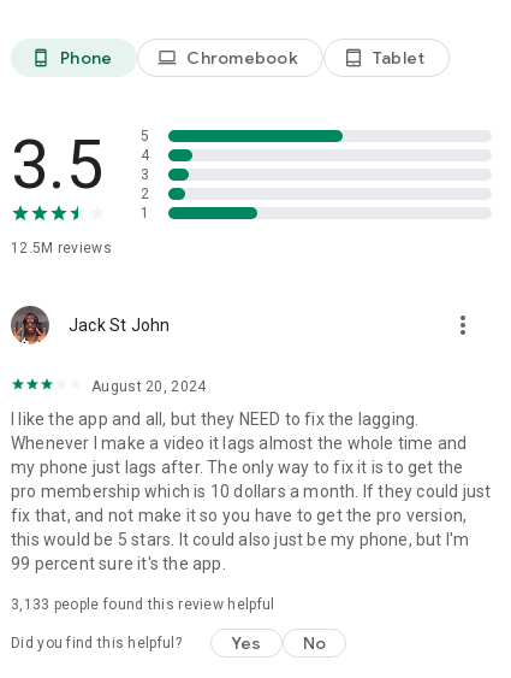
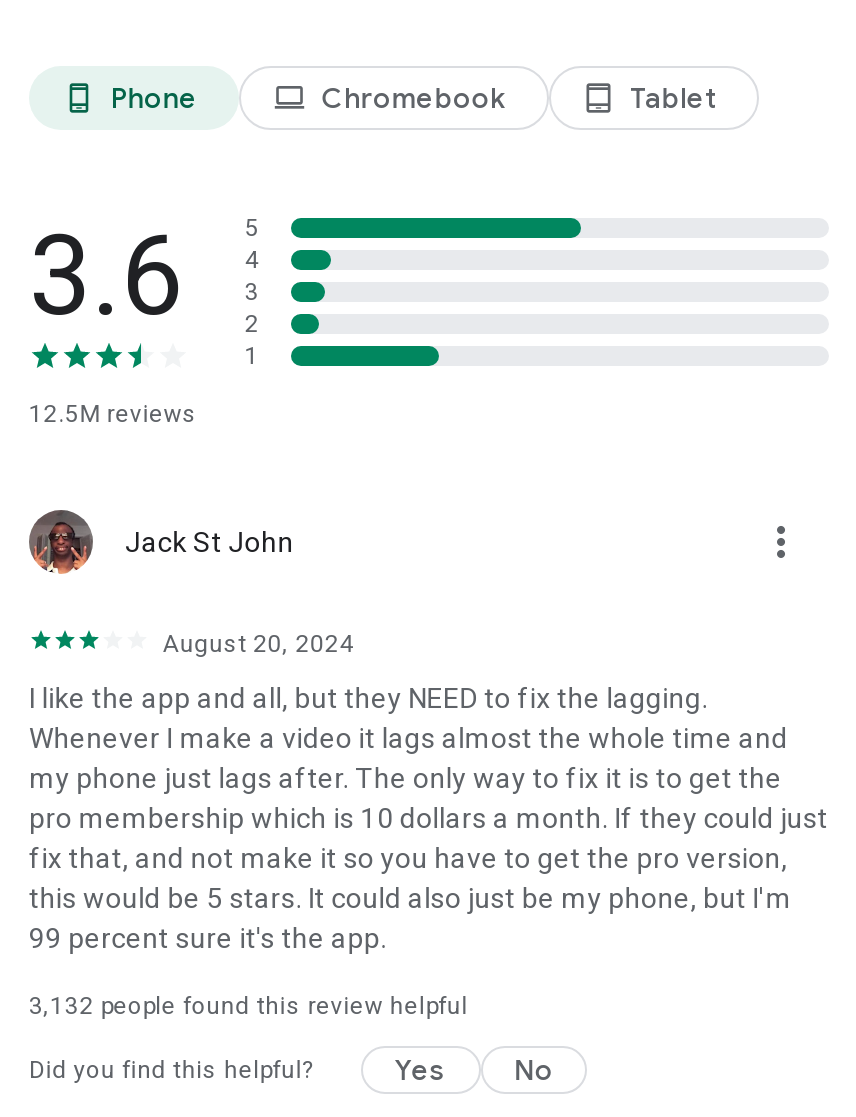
- 3.5
+ 3.6

- 3,133 people found this review helpful
+ 3,132 people found this review helpful
